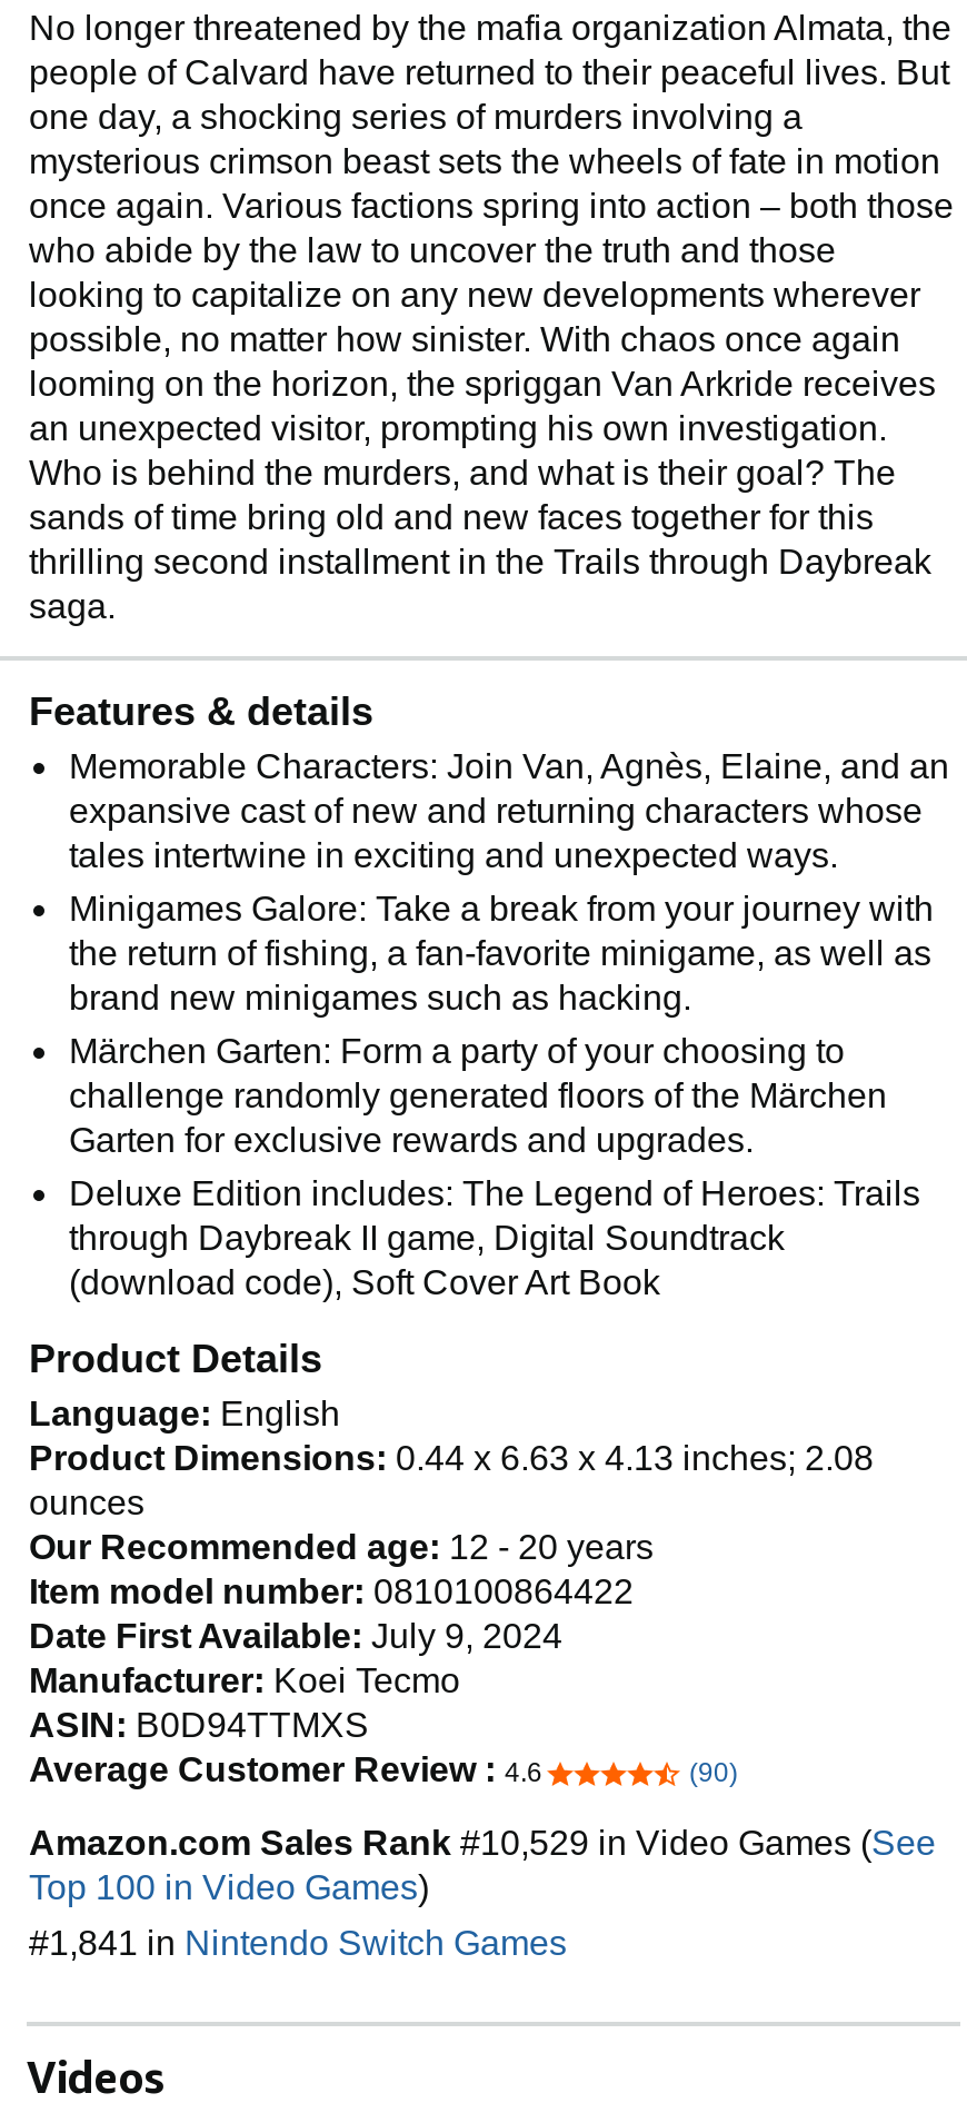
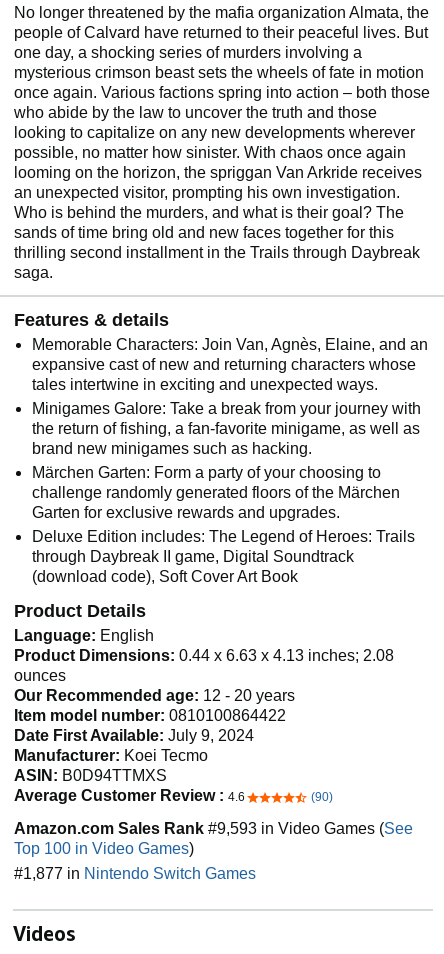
- Amazon.com Sales Rank #10,529 in Video Games (See
+ Amazon.com Sales Rank #9,593 in Video Games (See

- #1,841 in Nintendo Switch Games
+ #1,877 in Nintendo Switch Games
